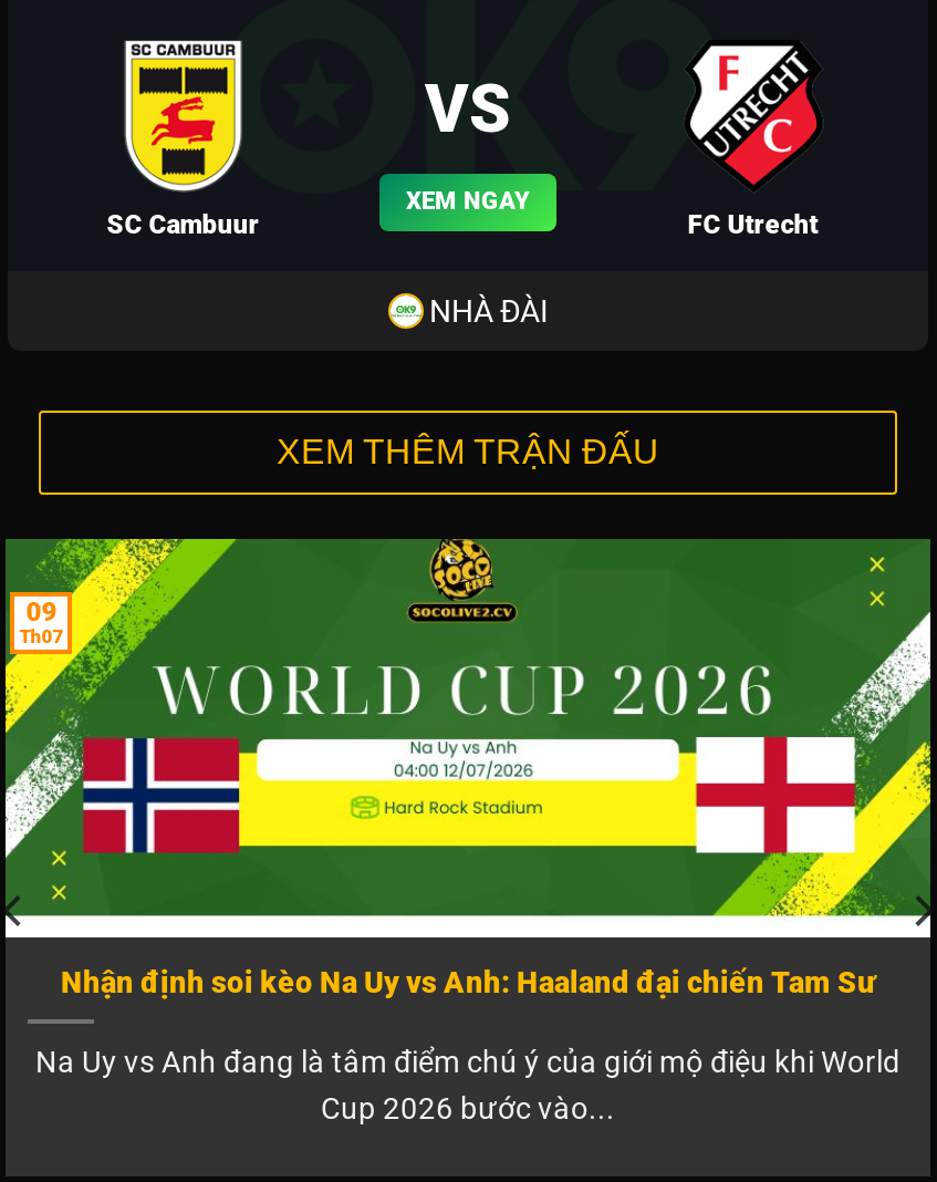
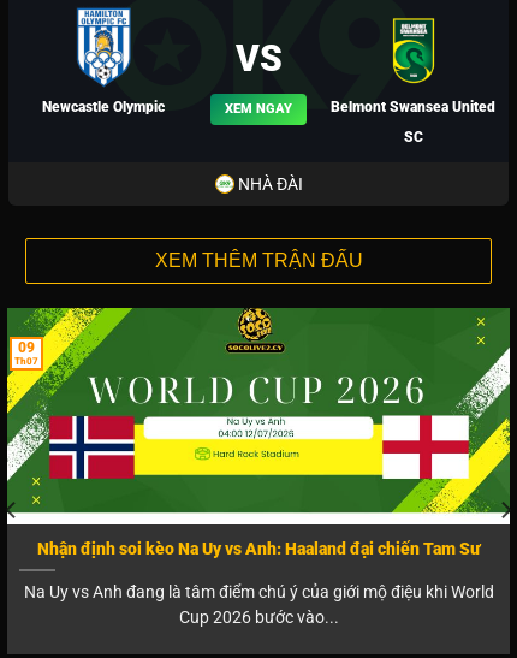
- [image]
- SC Cambuur
+ [image]
+ Newcastle Olympic

- [image]
- FC Utrecht
+ [image]
+ Belmont Swansea United
+ SC
